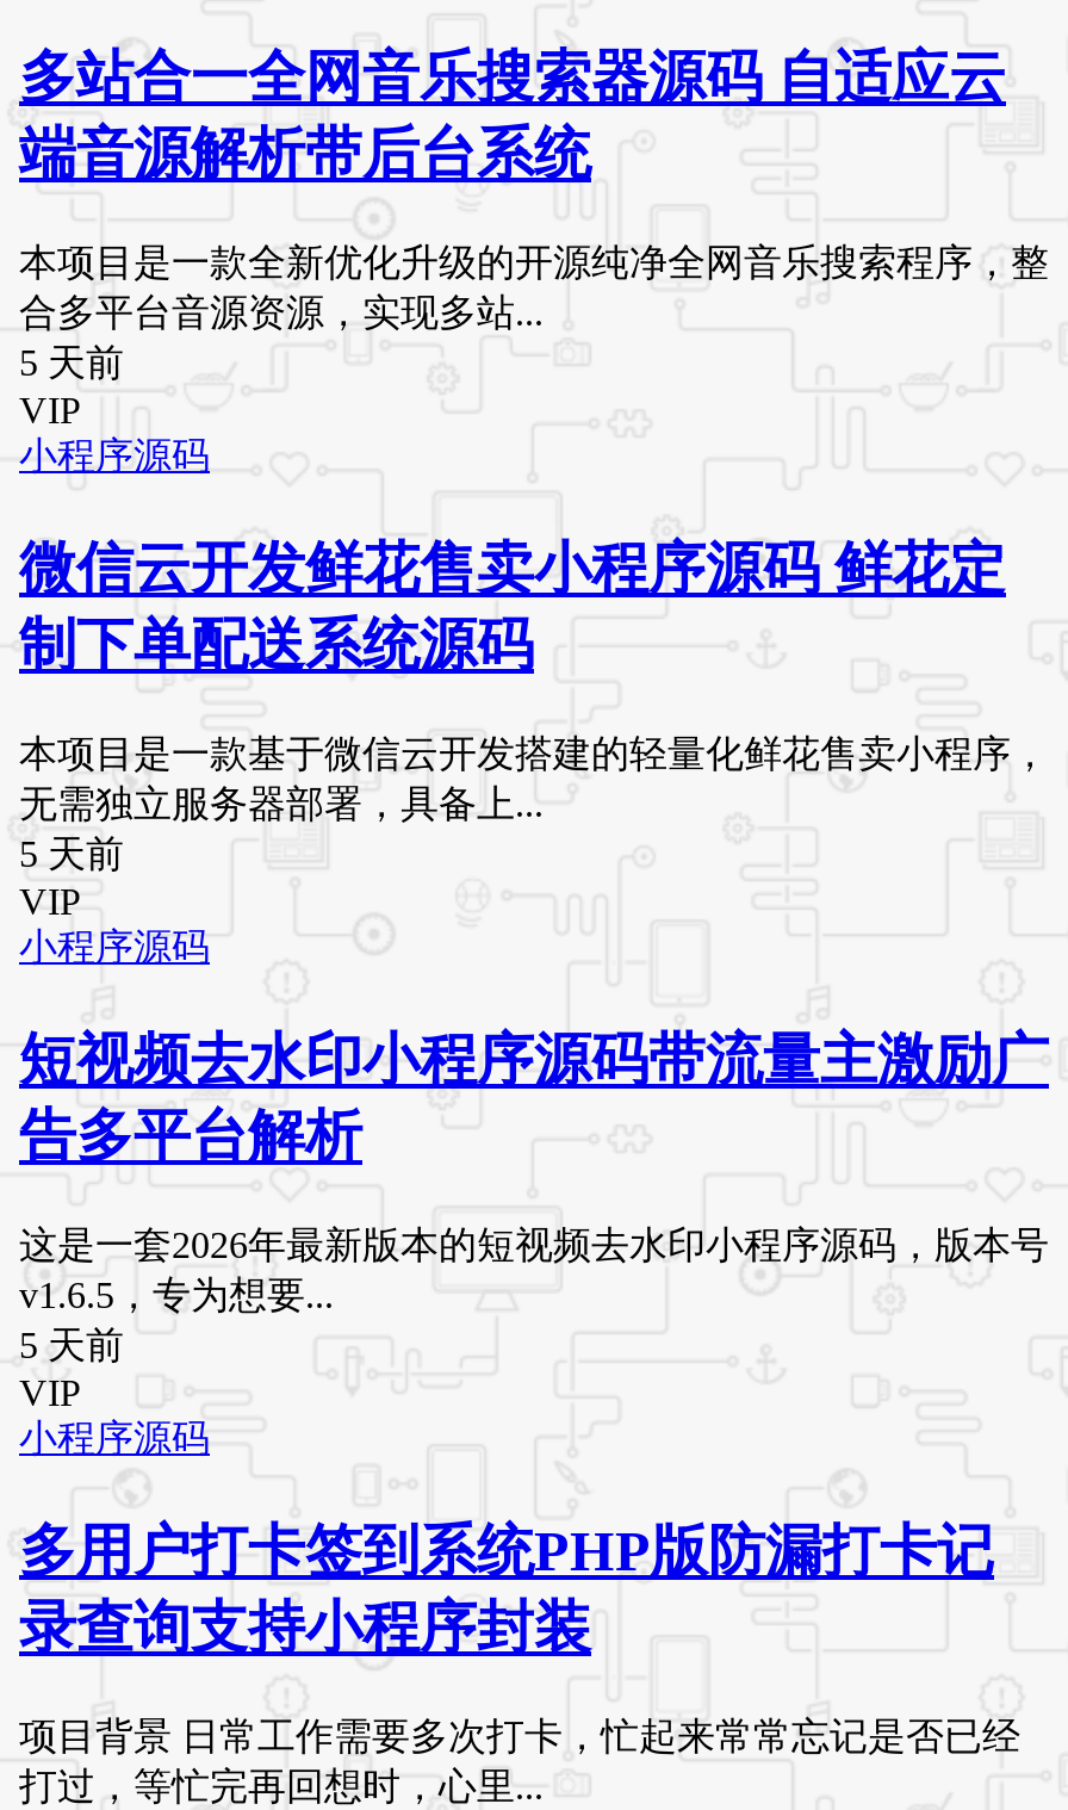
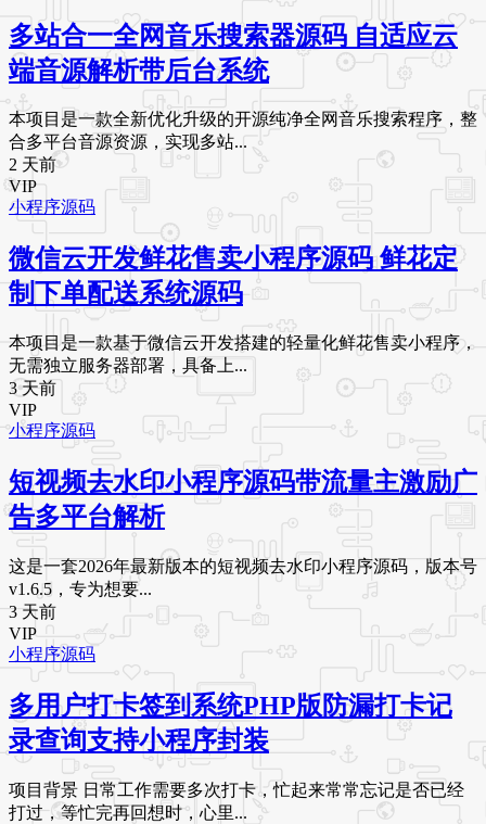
- 5 天前
+ 2 天前

- 5 天前
+ 3 天前

- 5 天前
+ 3 天前
